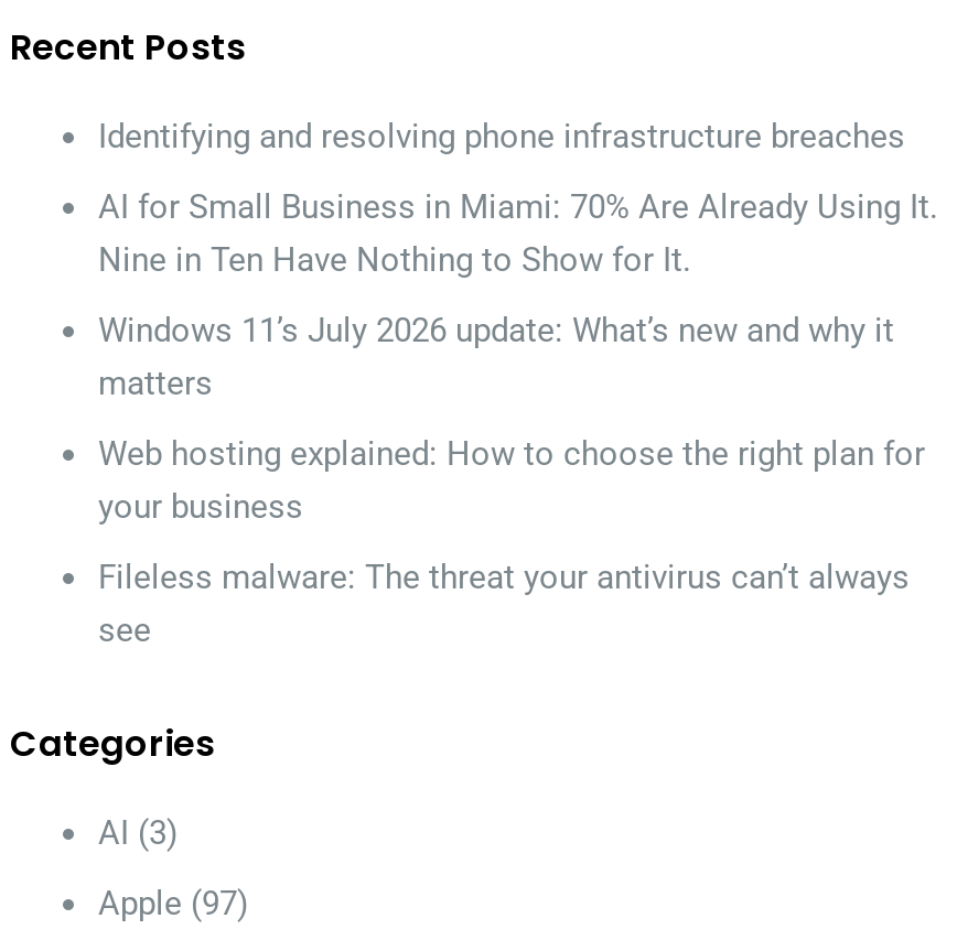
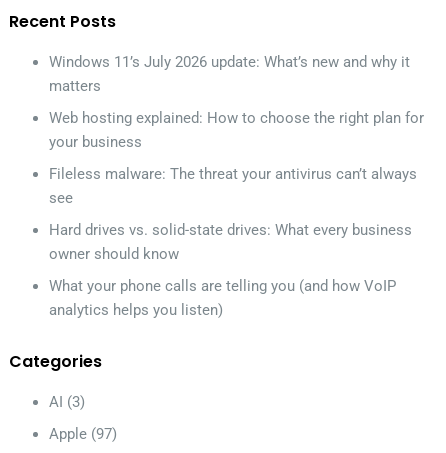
- Identifying and resolving phone infrastructure breaches
- AI for Small Business in Miami: 70% Are Already Using It.
- Nine in Ten Have Nothing to Show for It.

moved up: Windows 11’s July 2026 update: What’s new and why it | matters | Web hosting explained: How to choose the right plan for | your business | Fileless malware: The threat your antivirus can’t always | see

+ Hard drives vs. solid-state drives: What every business
+ owner should know
+ What your phone calls are telling you (and how VoIP
+ analytics helps you listen)
